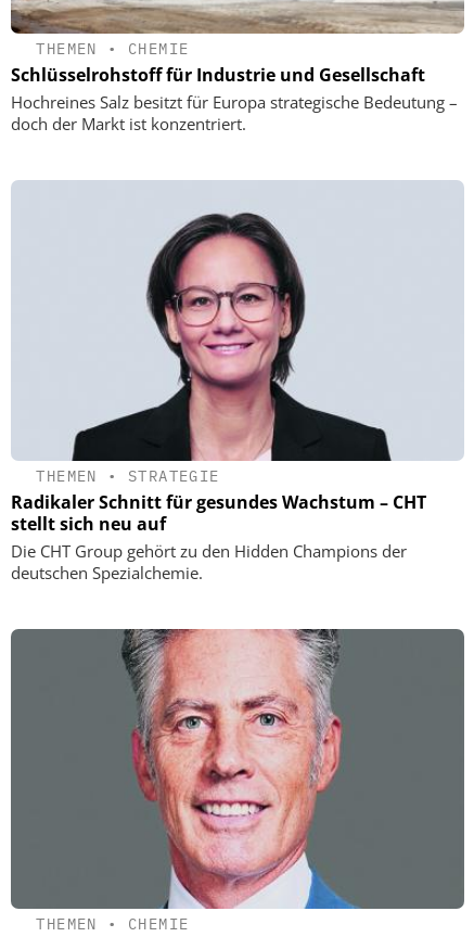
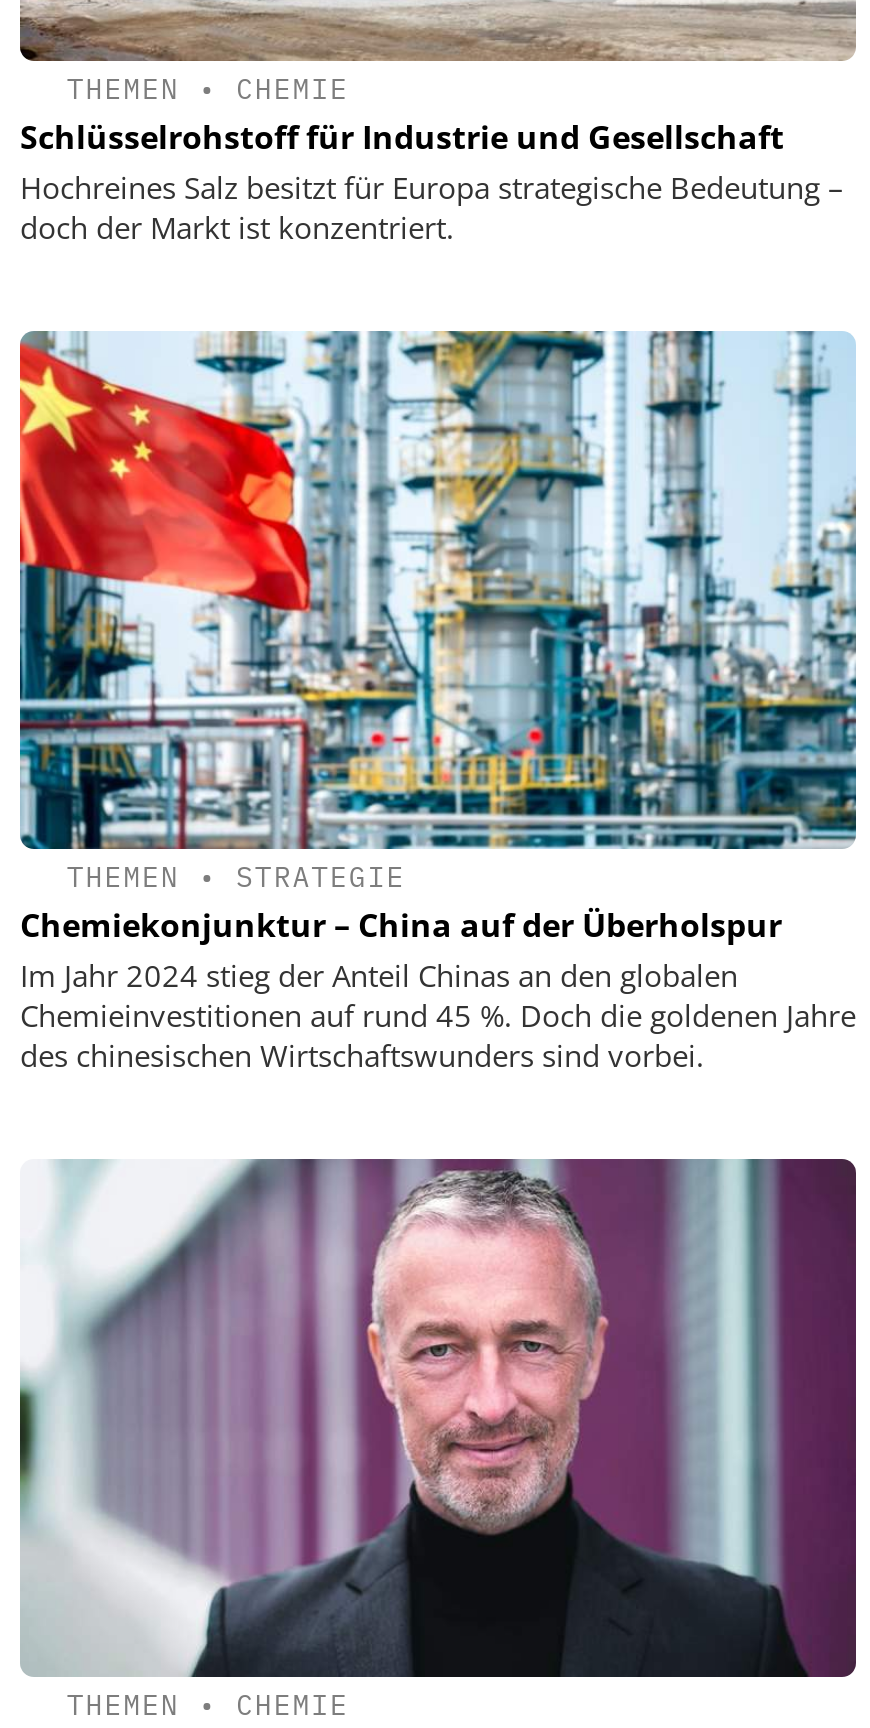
- [image]
- Radikaler Schnitt für gesundes Wachstum – CHT
- stellt sich neu auf
- Die CHT Group gehört zu den Hidden Champions der
- deutschen Spezialchemie.
+ [image]
+ Chemiekonjunktur – China auf der Überholspur
+ Im Jahr 2024 stieg der Anteil Chinas an den globalen
+ Chemieinvestitionen auf rund 45 %. Doch die goldenen Jahre
+ des chinesischen Wirtschaftswunders sind vorbei.

- [image]
+ [image]
